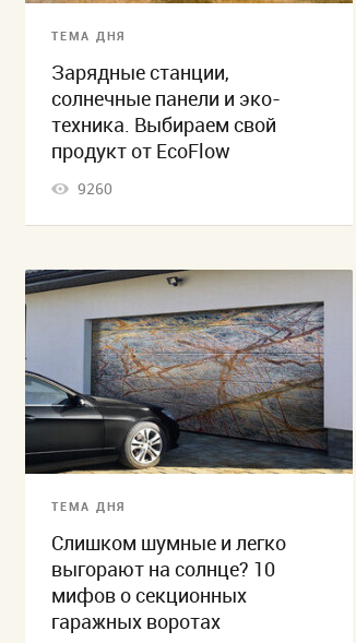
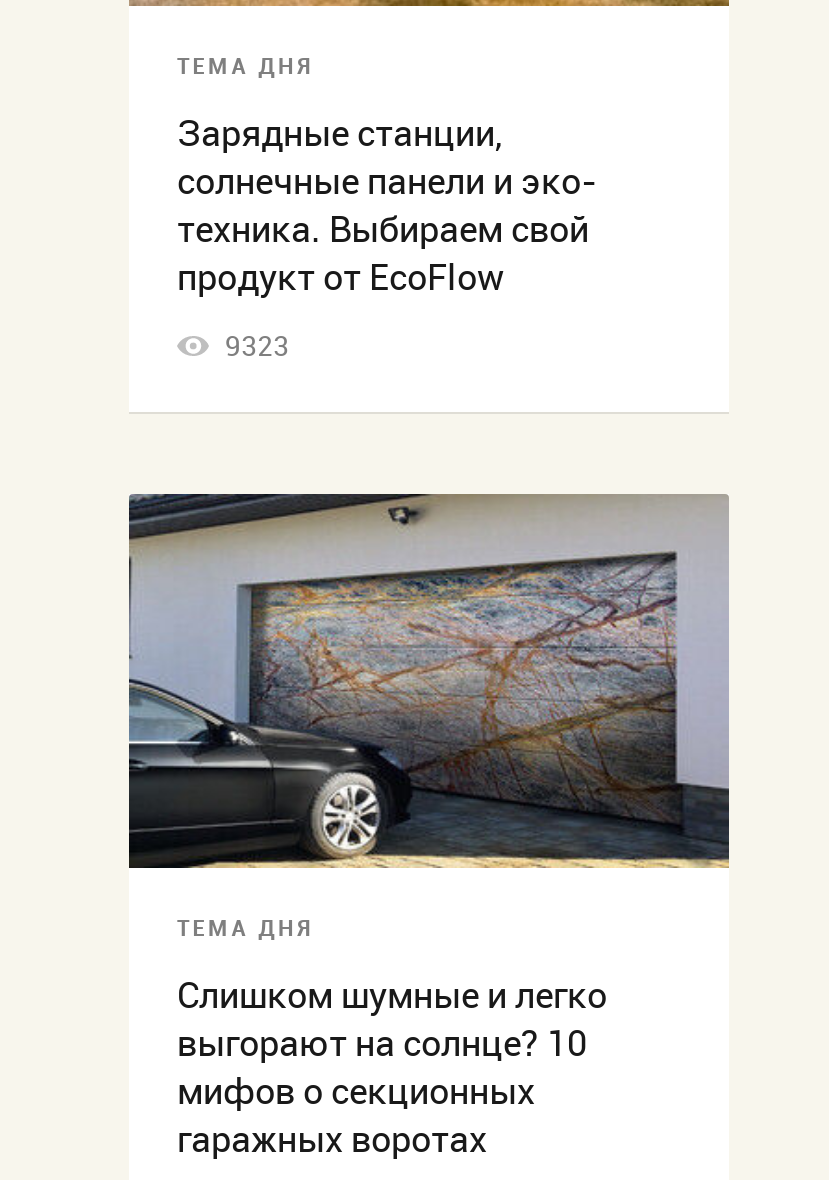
- 9260
+ 9323
